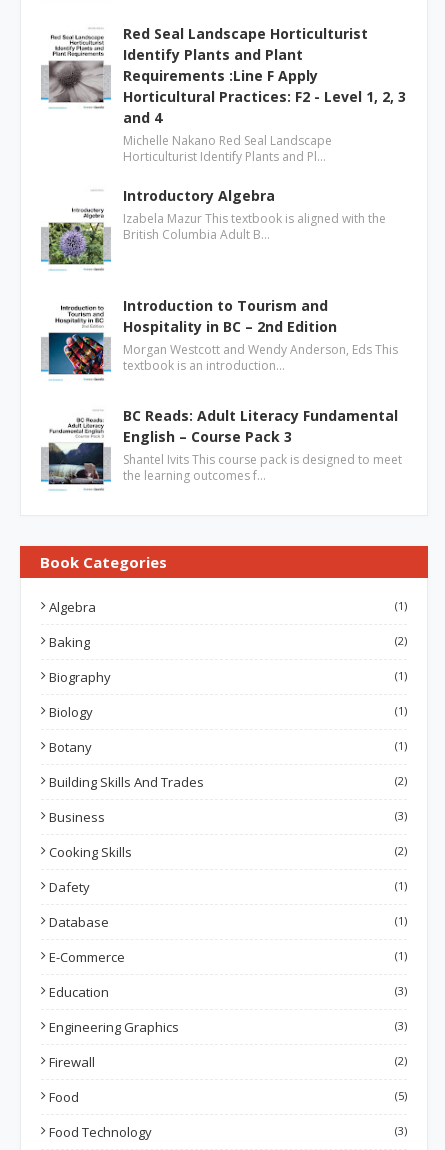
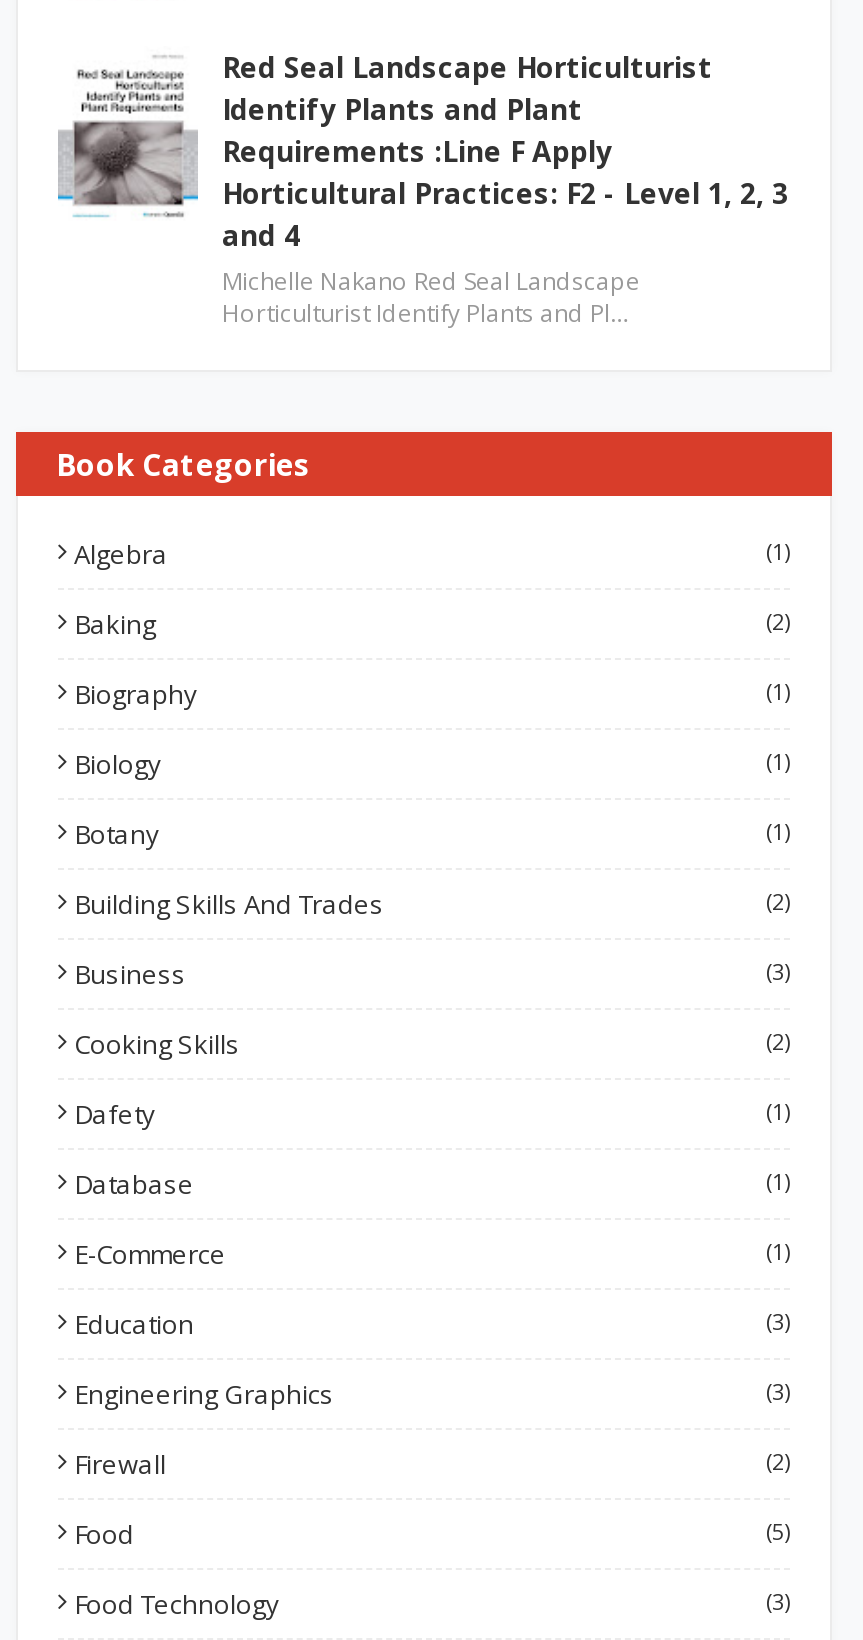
- [image]
- Introductory Algebra
- Izabela Mazur This textbook is aligned with the
- British Columbia Adult B…

- [image]
- Introduction to Tourism and
- Hospitality in BC – 2nd Edition
- Morgan Westcott and Wendy Anderson, Eds This
- textbook is an introduction…
- BC Reads: Adult Literacy Fundamental
- English – Course Pack 3
- Shantel Ivits This course pack is designed to meet
- the learning outcomes f…

- [image]
